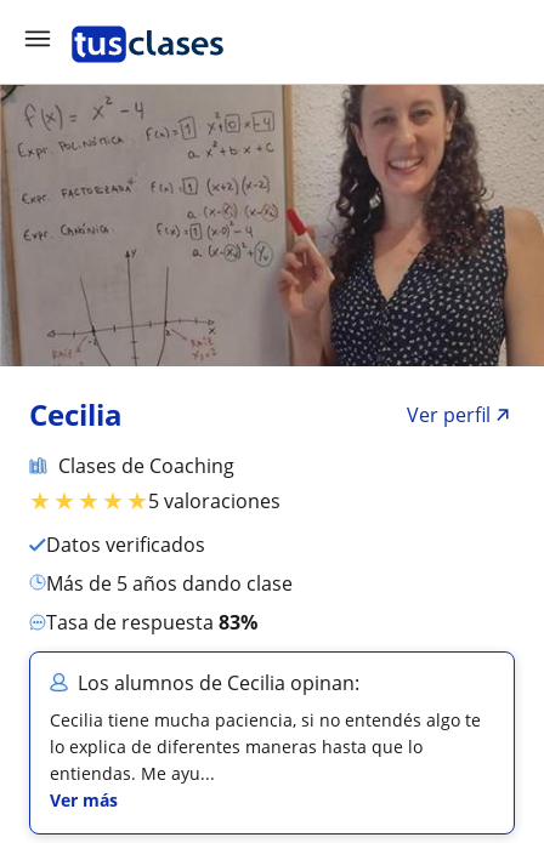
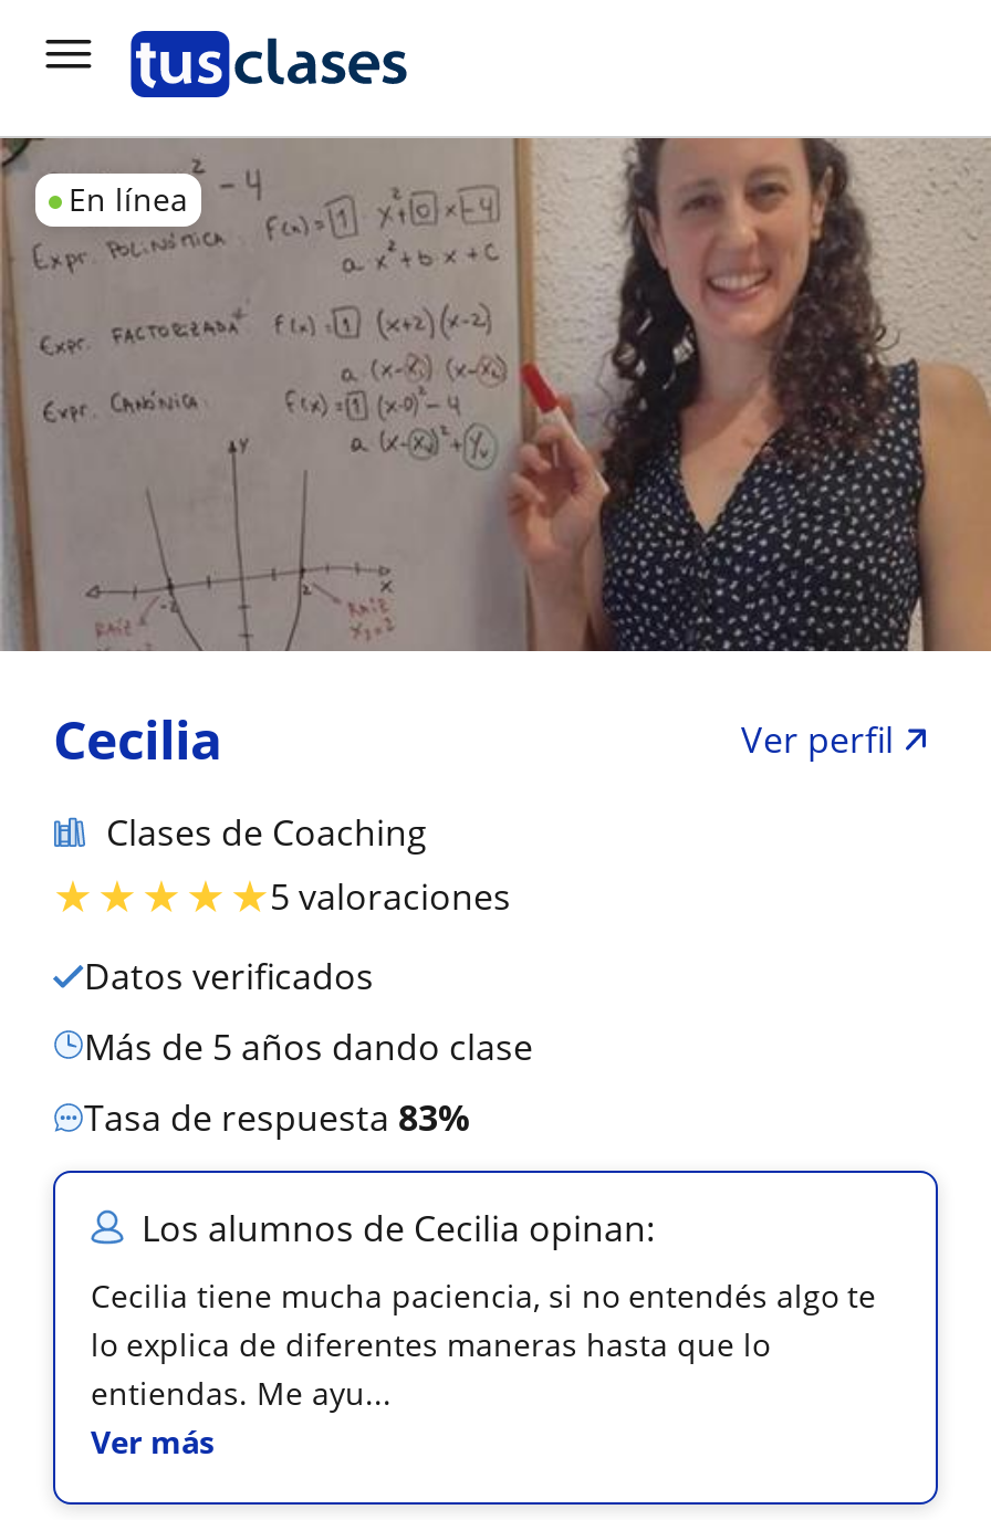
+ En línea
